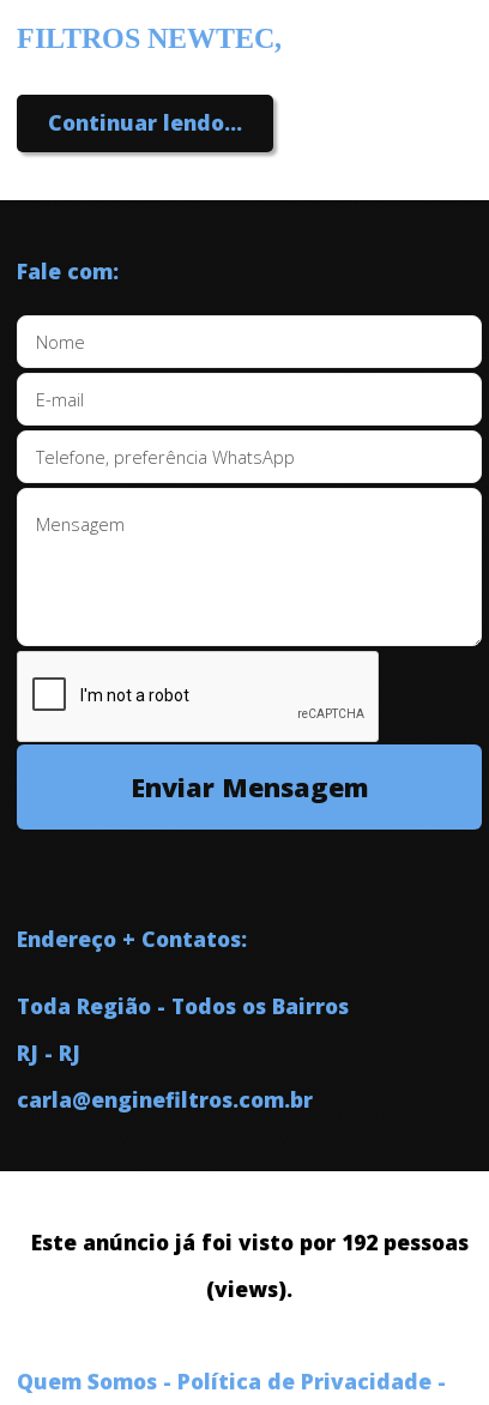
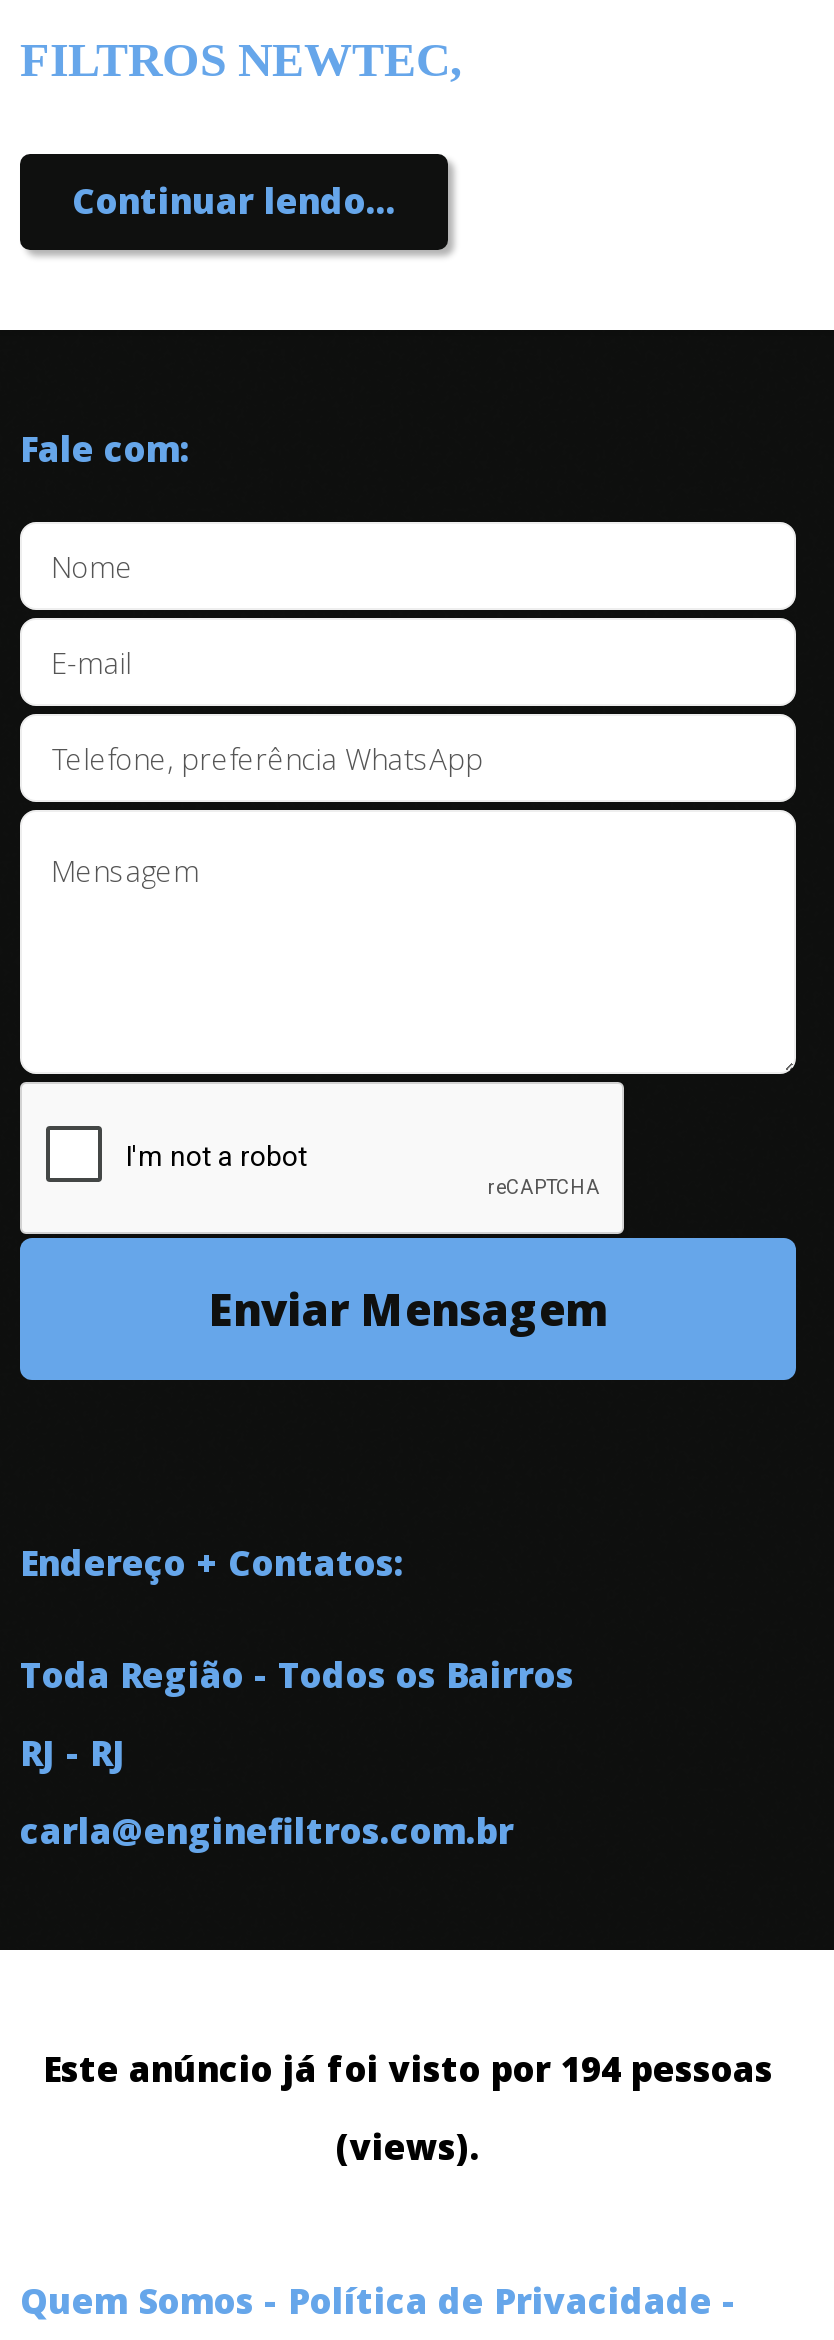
- Este anúncio já foi visto por 192 pessoas
+ Este anúncio já foi visto por 194 pessoas
